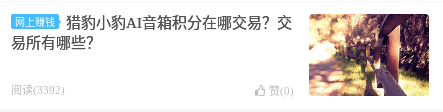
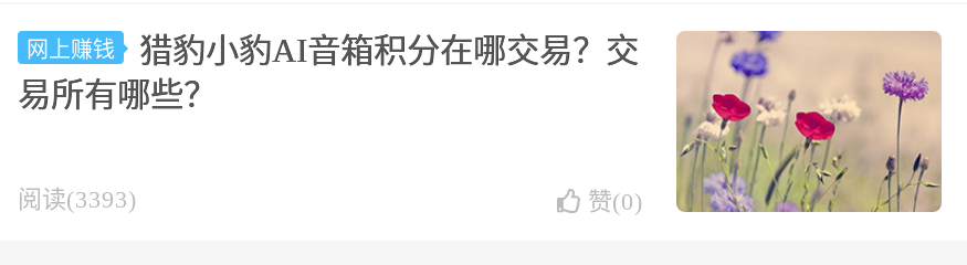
- [image]
+ [image]

- 阅读(3392)
+ 阅读(3393)
